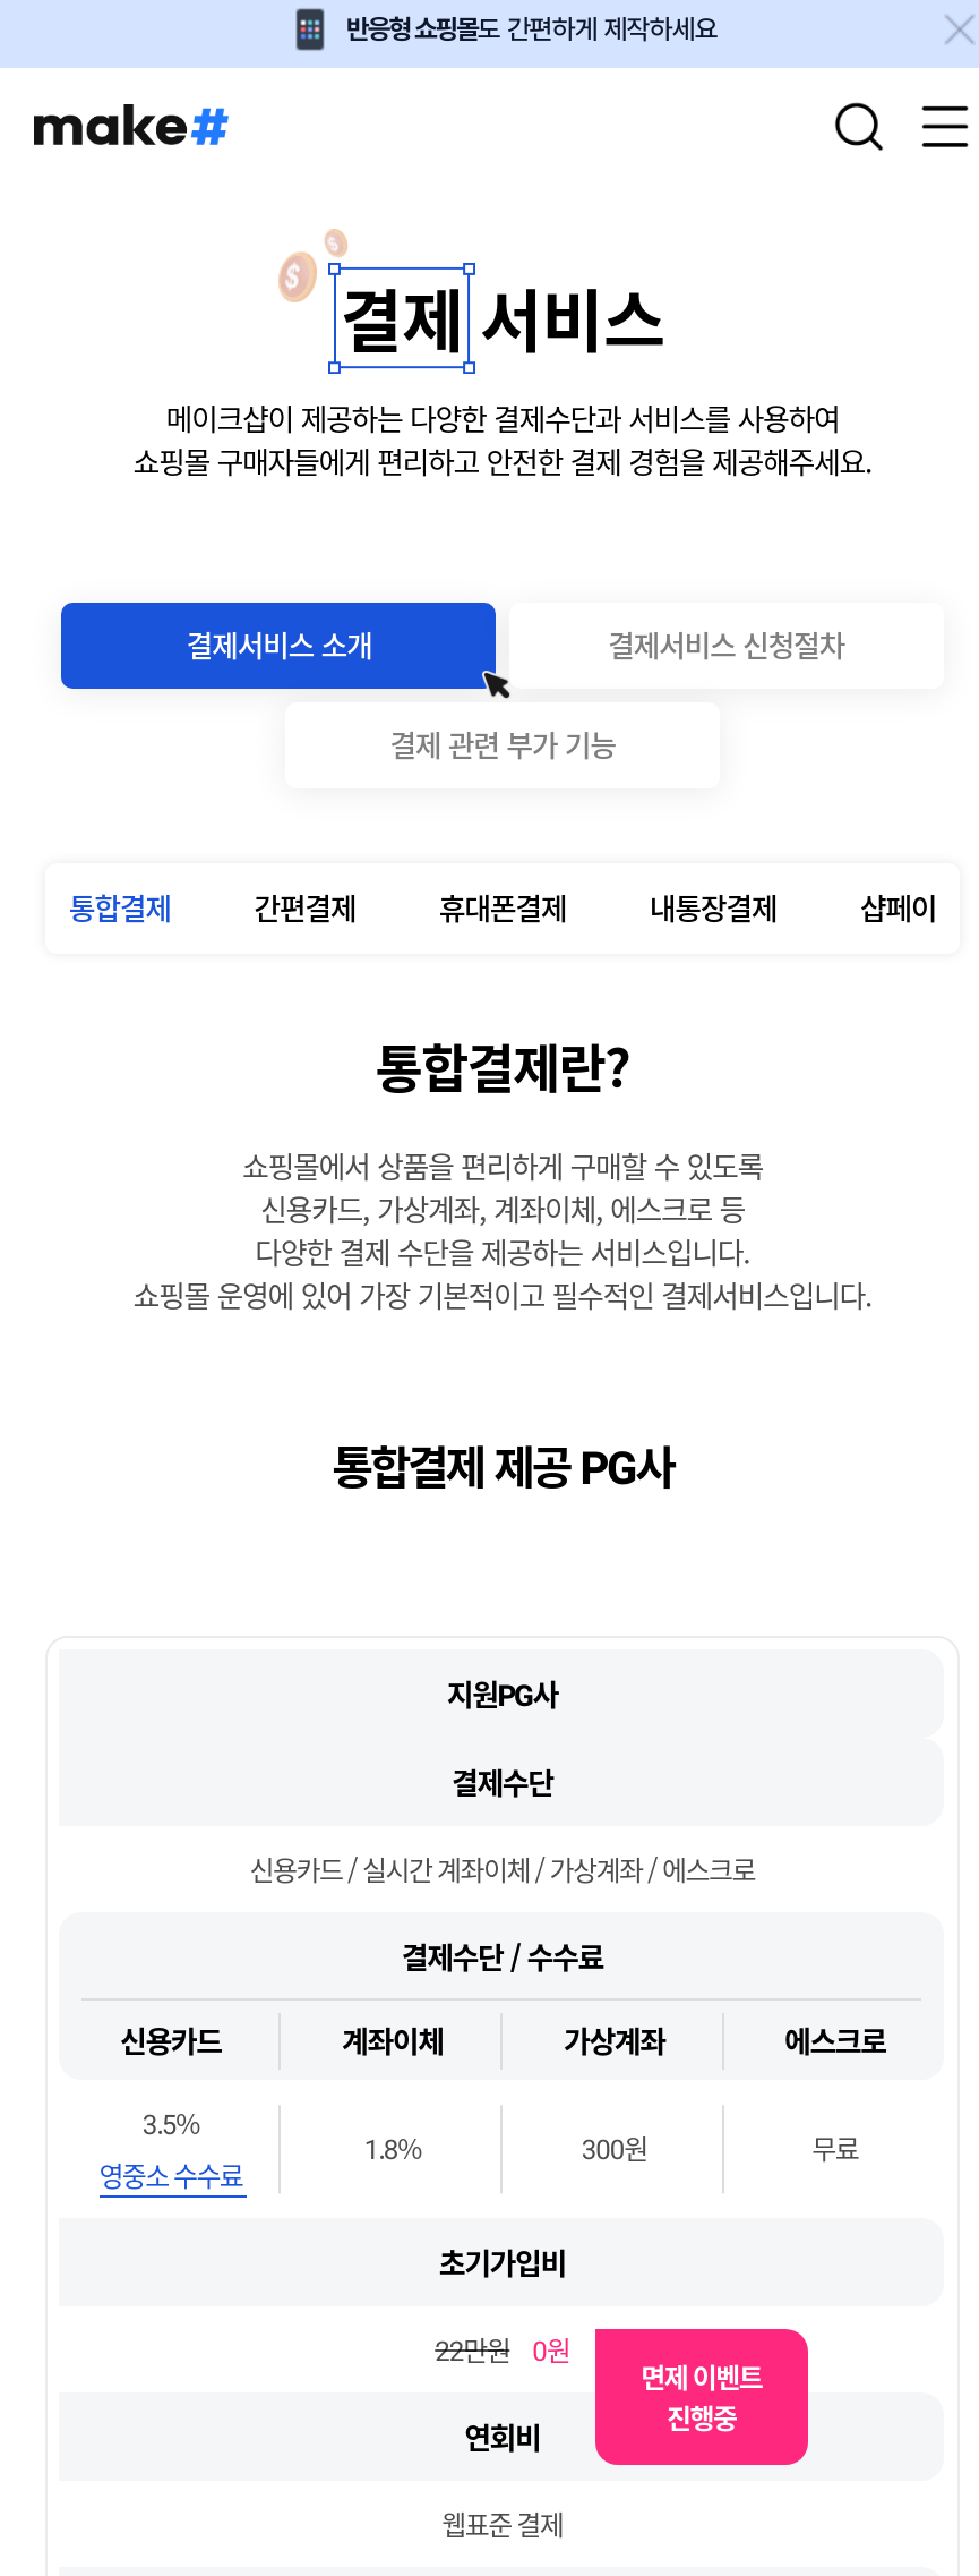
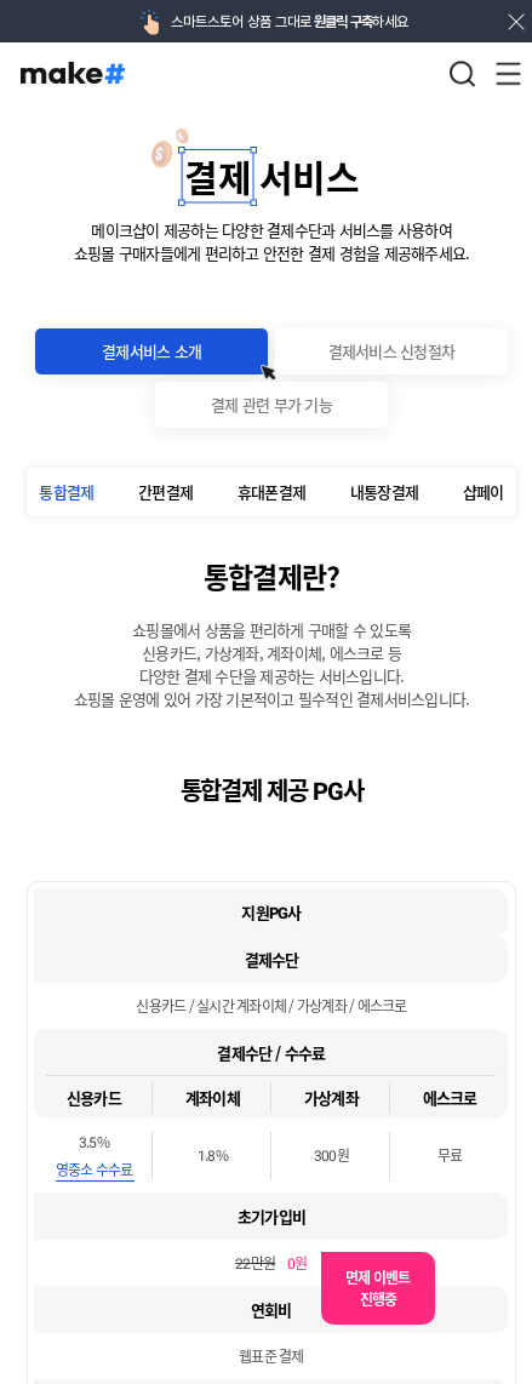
- 반응형 쇼핑몰도 간편하게 제작하세요
+ 스마트스토어 상품 그대로 원클릭 구축하세요
